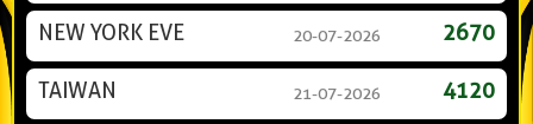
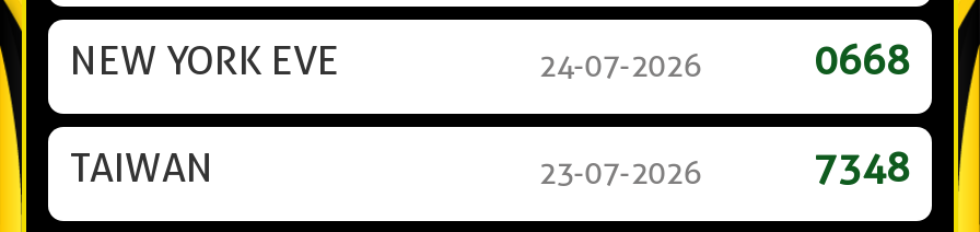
- 20-07-2026
+ 24-07-2026

- 2670
+ 0668

- 21-07-2026
+ 23-07-2026

- 4120
+ 7348
